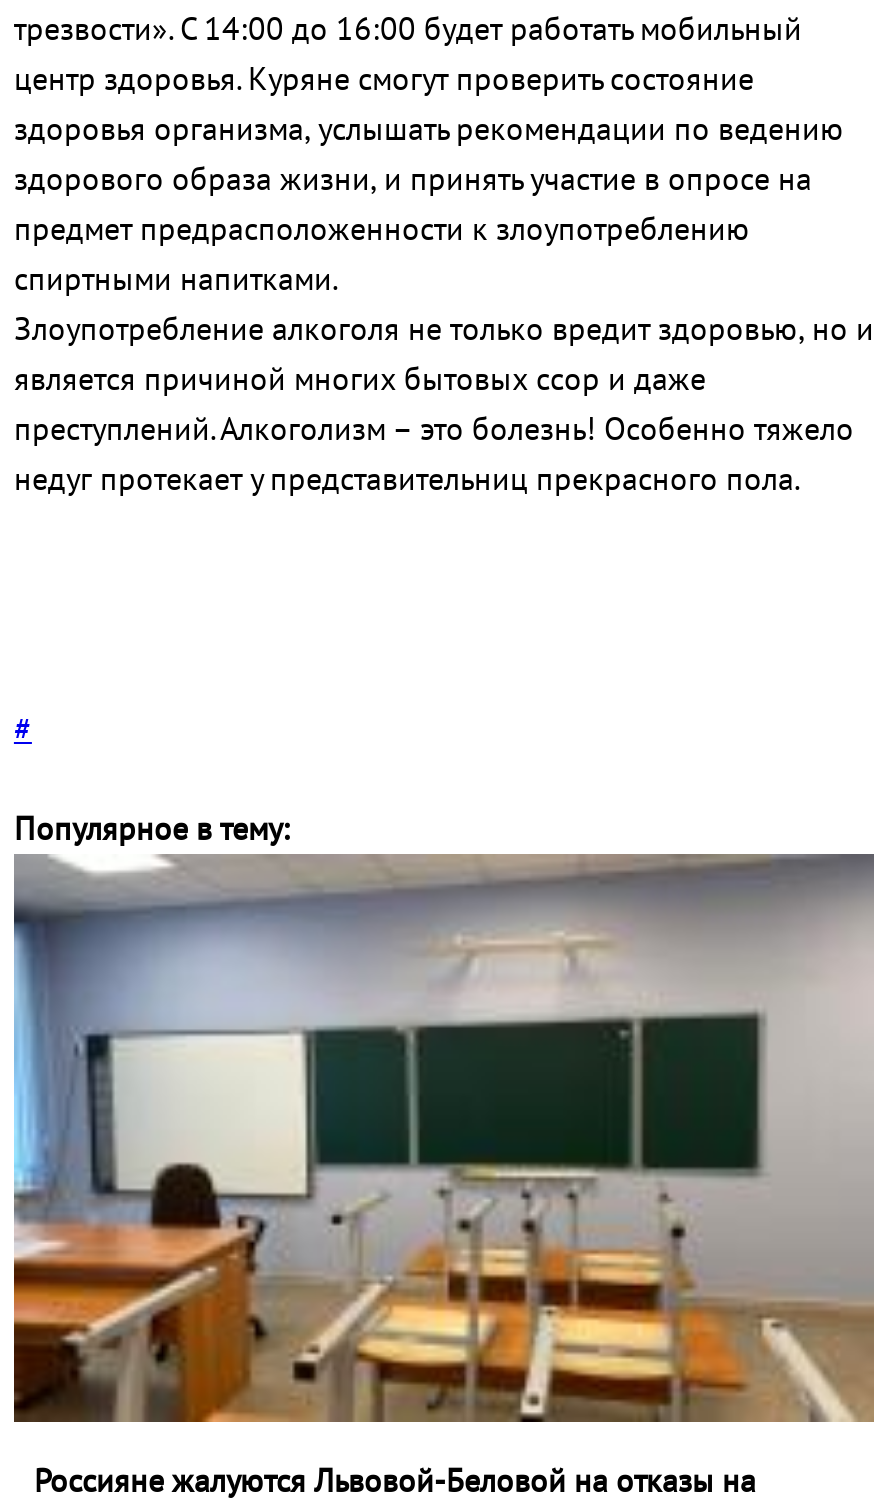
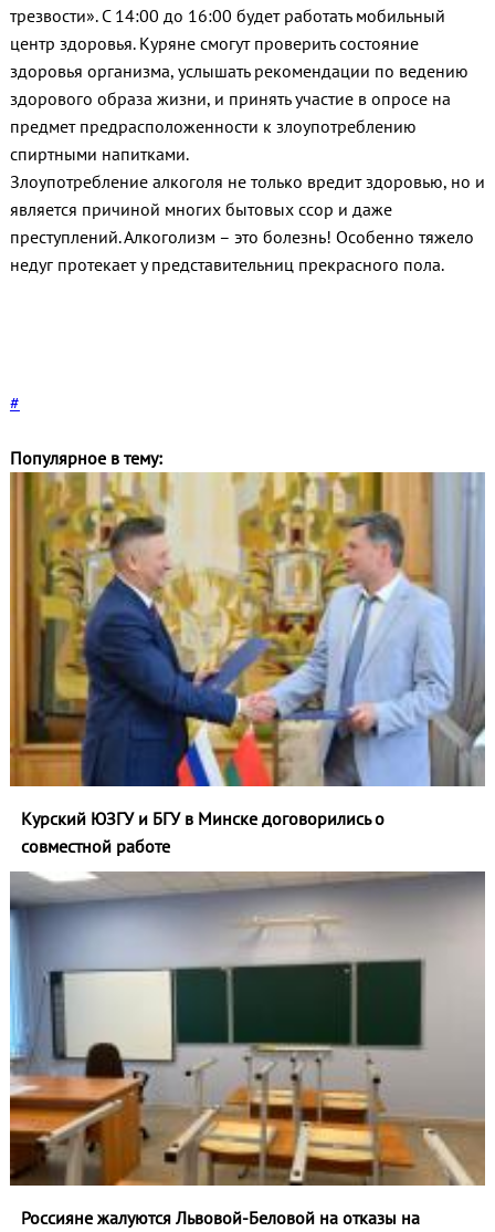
+ [image]
+ Курский ЮЗГУ и БГУ в Минске договорились о
+ совместной работе
